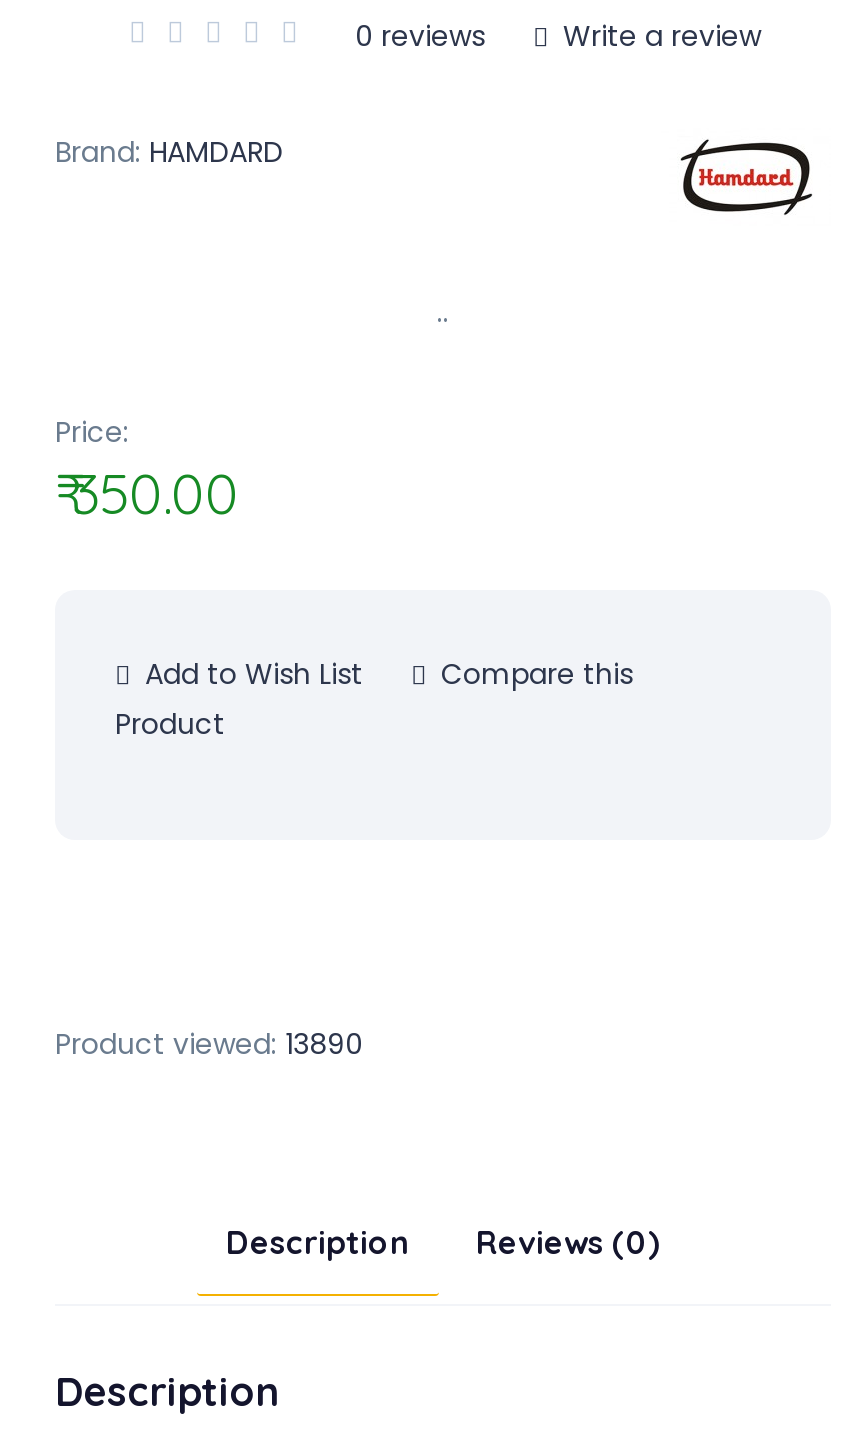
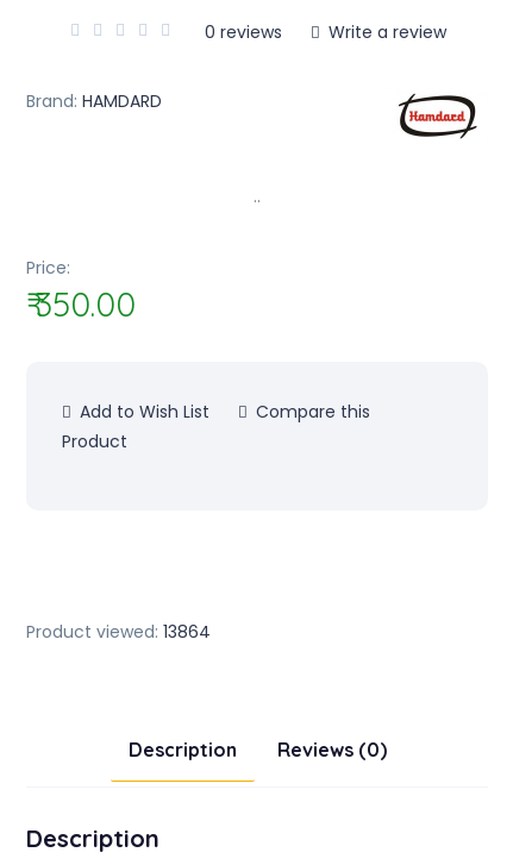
- Product viewed: 13890
+ Product viewed: 13864
